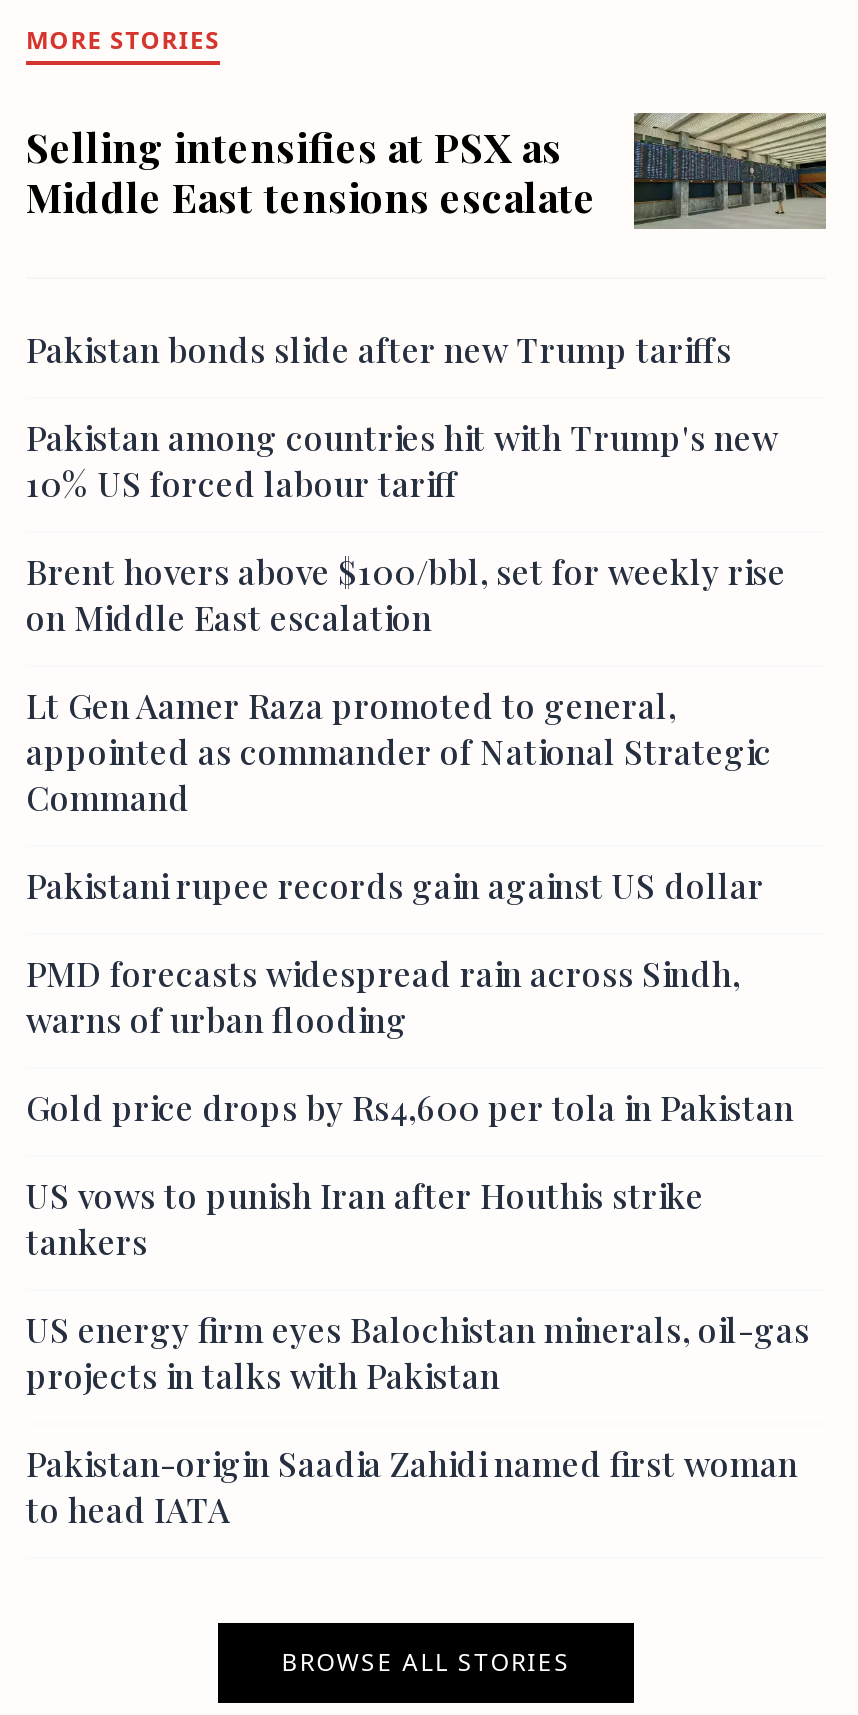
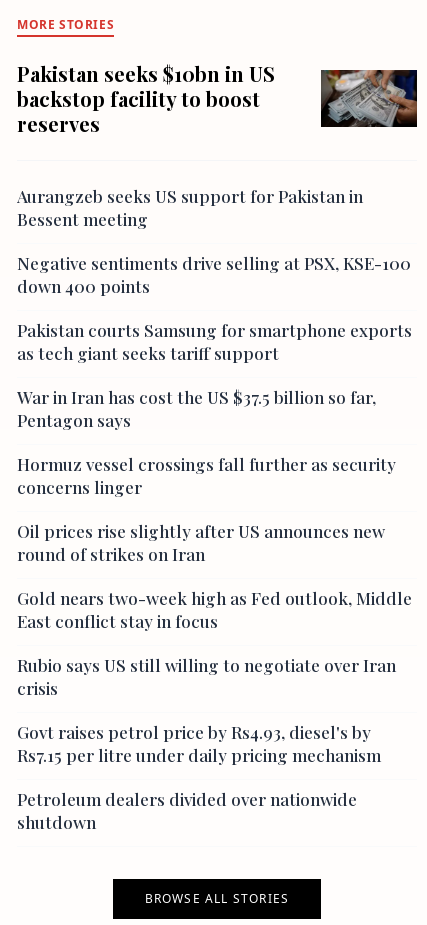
- Selling intensifies at PSX as
- Middle East tensions escalate
+ Pakistan seeks $10bn in US
+ backstop facility to boost
+ reserves

- [image]
+ [image]

- Pakistan bonds slide after new Trump tariffs
+ Aurangzeb seeks US support for Pakistan in
+ Bessent meeting

- Pakistan among countries hit with Trump's new
- 10% US forced labour tariff
+ Negative sentiments drive selling at PSX, KSE-100
+ down 400 points

- Brent hovers above $100/bbl, set for weekly rise
- on Middle East escalation
+ Pakistan courts Samsung for smartphone exports
+ as tech giant seeks tariff support

- Lt Gen Aamer Raza promoted to general,
- appointed as commander of National Strategic
- Command
+ War in Iran has cost the US $37.5 billion so far,
+ Pentagon says

- Pakistani rupee records gain against US dollar
+ Hormuz vessel crossings fall further as security
+ concerns linger

- PMD forecasts widespread rain across Sindh,
- warns of urban flooding
+ Oil prices rise slightly after US announces new
+ round of strikes on Iran

- Gold price drops by Rs4,600 per tola in Pakistan
+ Gold nears two-week high as Fed outlook, Middle
+ East conflict stay in focus

- US vows to punish Iran after Houthis strike
- tankers
+ Rubio says US still willing to negotiate over Iran
+ crisis

- US energy firm eyes Balochistan minerals, oil-gas
- projects in talks with Pakistan
+ Govt raises petrol price by Rs4.93, diesel's by
+ Rs7.15 per litre under daily pricing mechanism

- Pakistan-origin Saadia Zahidi named first woman
- to head IATA
+ Petroleum dealers divided over nationwide
+ shutdown
